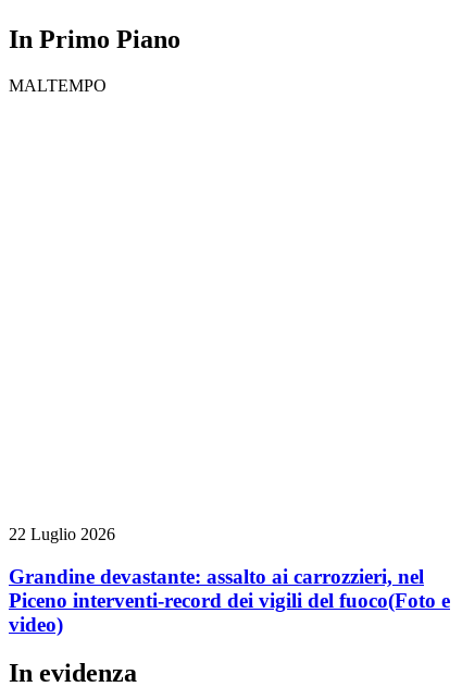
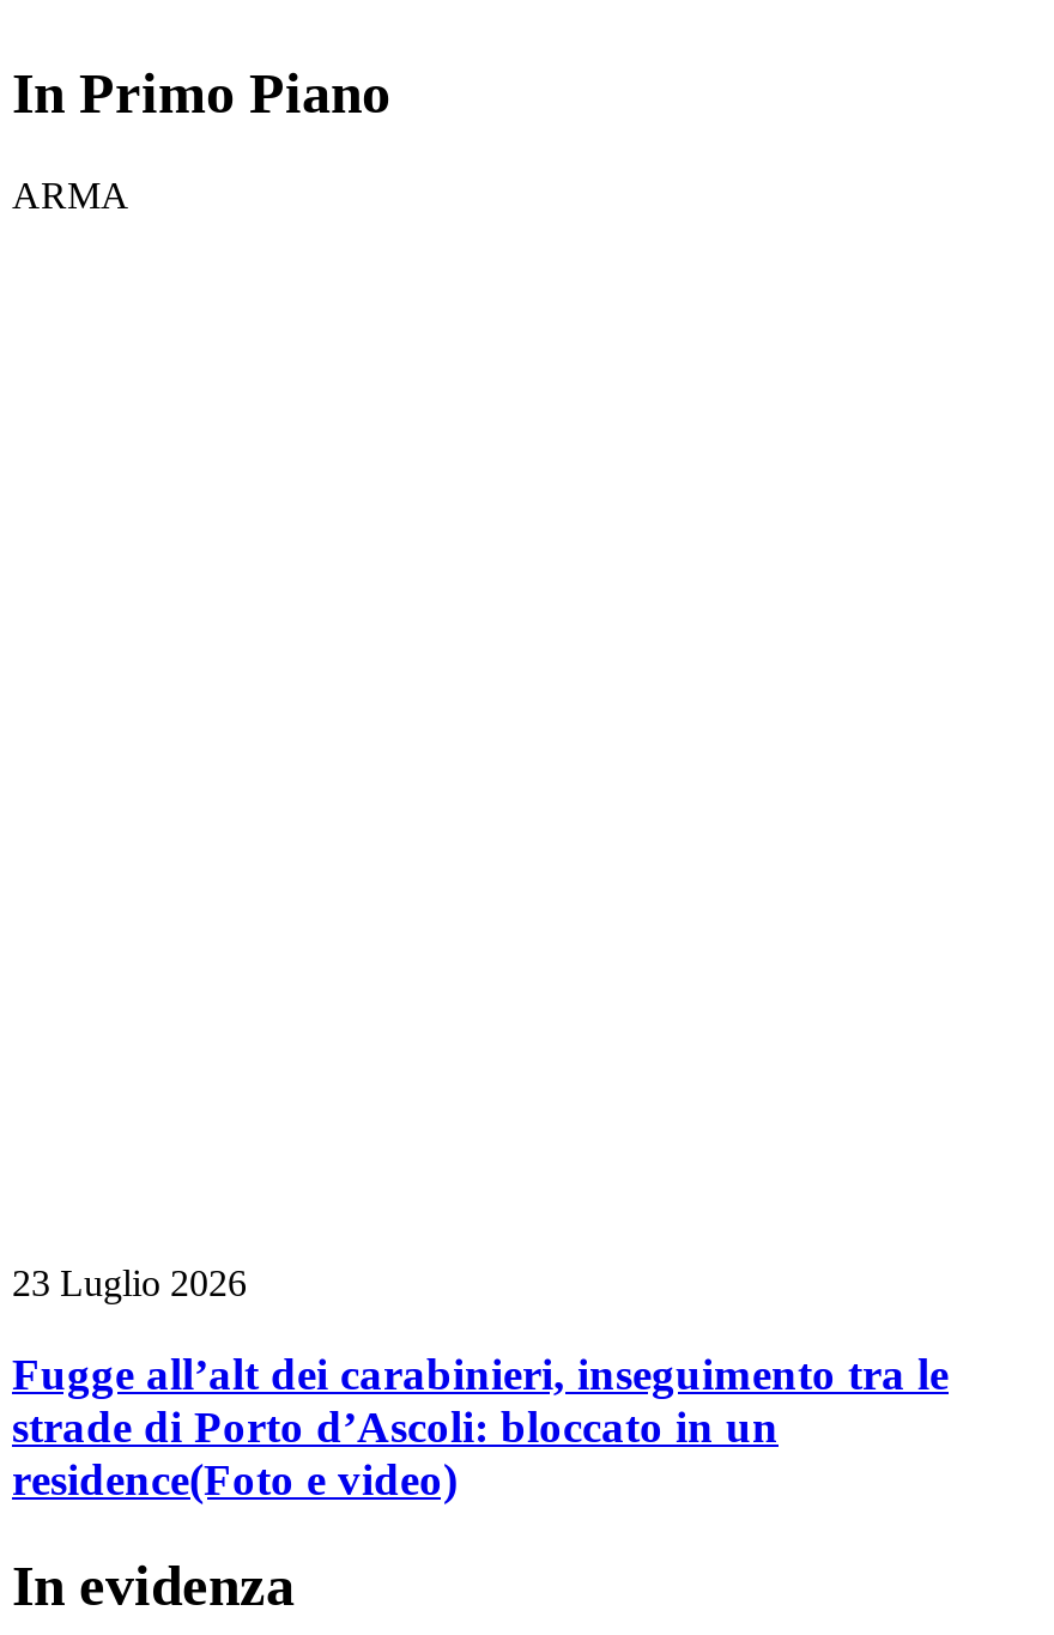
- MALTEMPO
+ ARMA

- 22 Luglio 2026
+ 23 Luglio 2026

- Grandine devastante: assalto ai carrozzieri, nel
- Piceno interventi-record dei vigili del fuoco(Foto e
- video)
+ Fugge all’alt dei carabinieri, inseguimento tra le
+ strade di Porto d’Ascoli: bloccato in un
+ residence(Foto e video)
